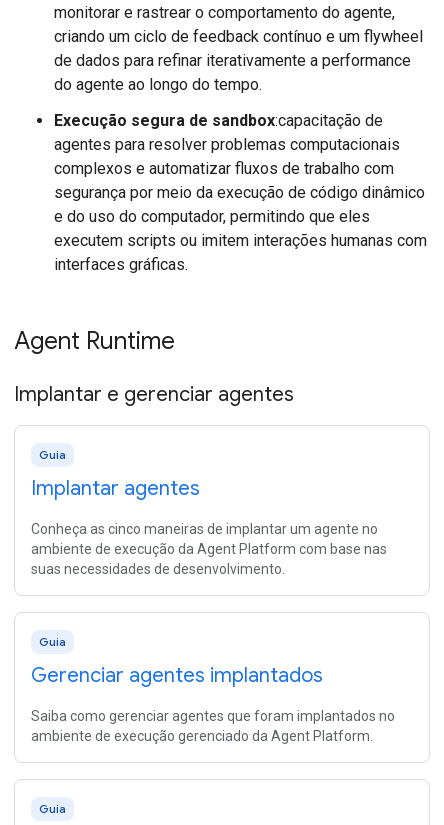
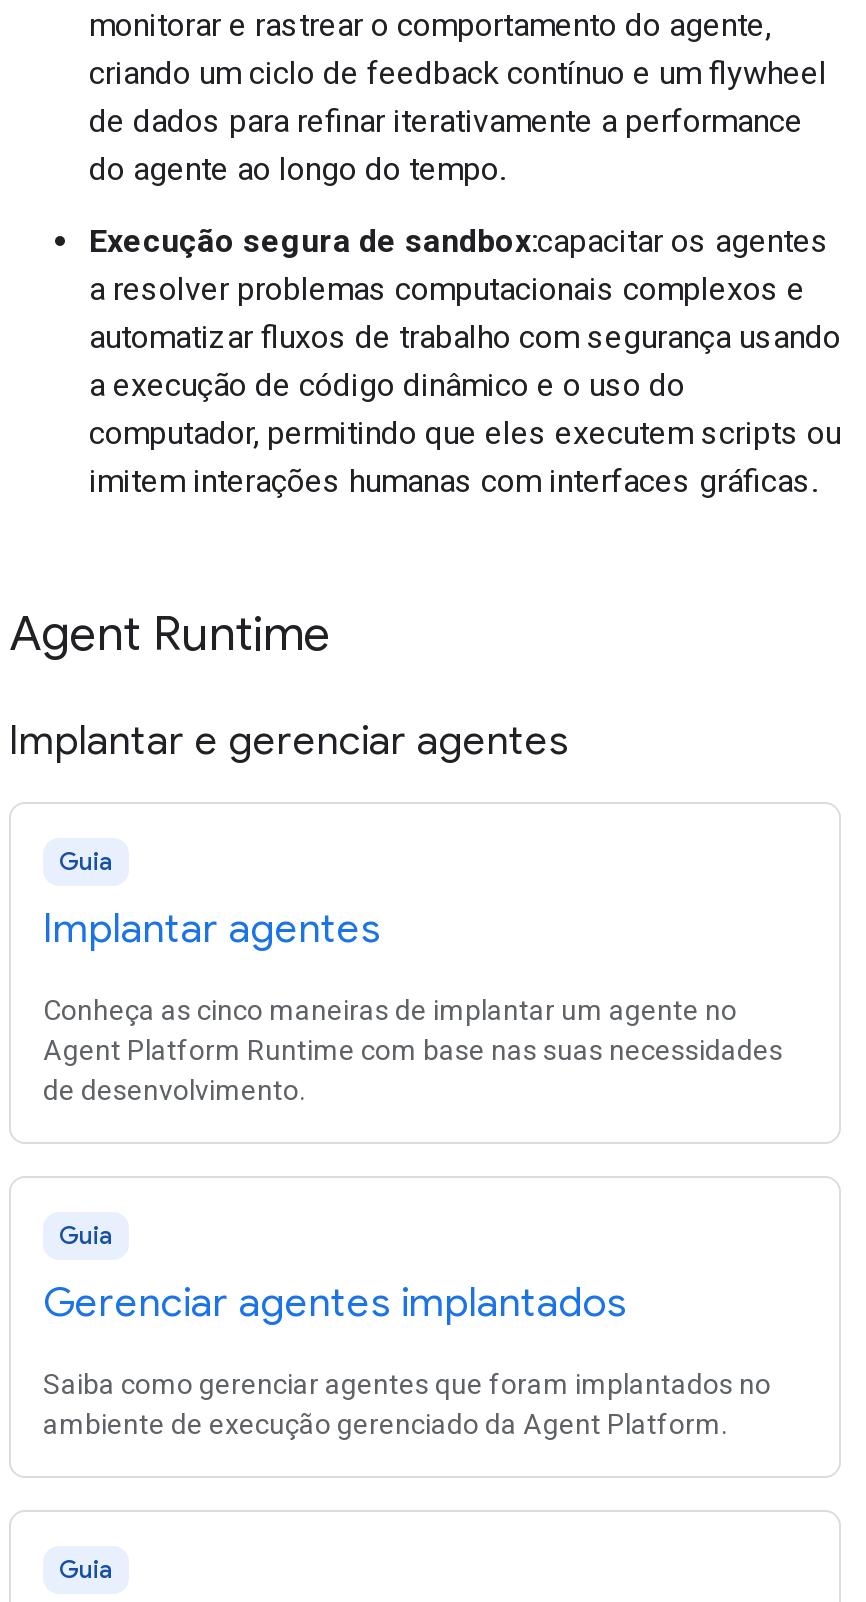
- Execução segura de sandbox:capacitação de
- agentes para resolver problemas computacionais
- complexos e automatizar fluxos de trabalho com
- segurança por meio da execução de código dinâmico
- e do uso do computador, permitindo que eles
- executem scripts ou imitem interações humanas com
- interfaces gráficas.
+ Execução segura de sandbox:capacitar os agentes
+ a resolver problemas computacionais complexos e
+ automatizar fluxos de trabalho com segurança usando
+ a execução de código dinâmico e o uso do
+ computador, permitindo que eles executem scripts ou
+ imitem interações humanas com interfaces gráficas.

- ambiente de execução da Agent Platform com base nas
- suas necessidades de desenvolvimento.
+ Agent Platform Runtime com base nas suas necessidades
+ de desenvolvimento.
